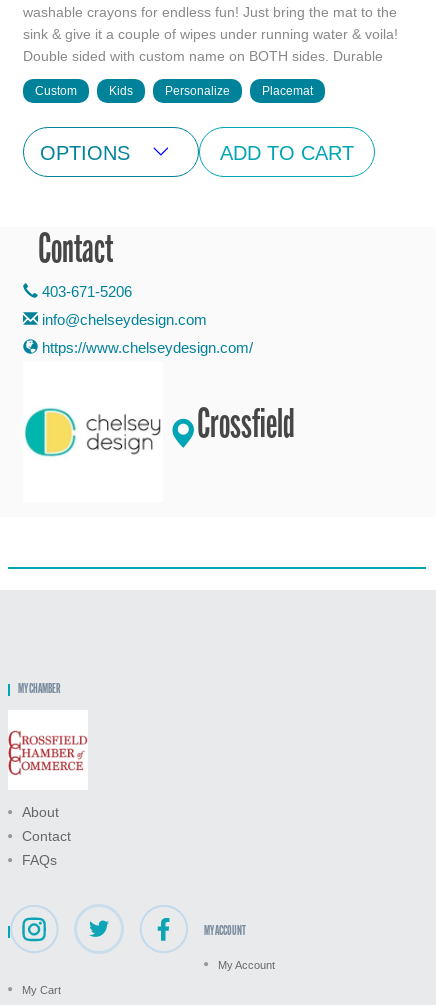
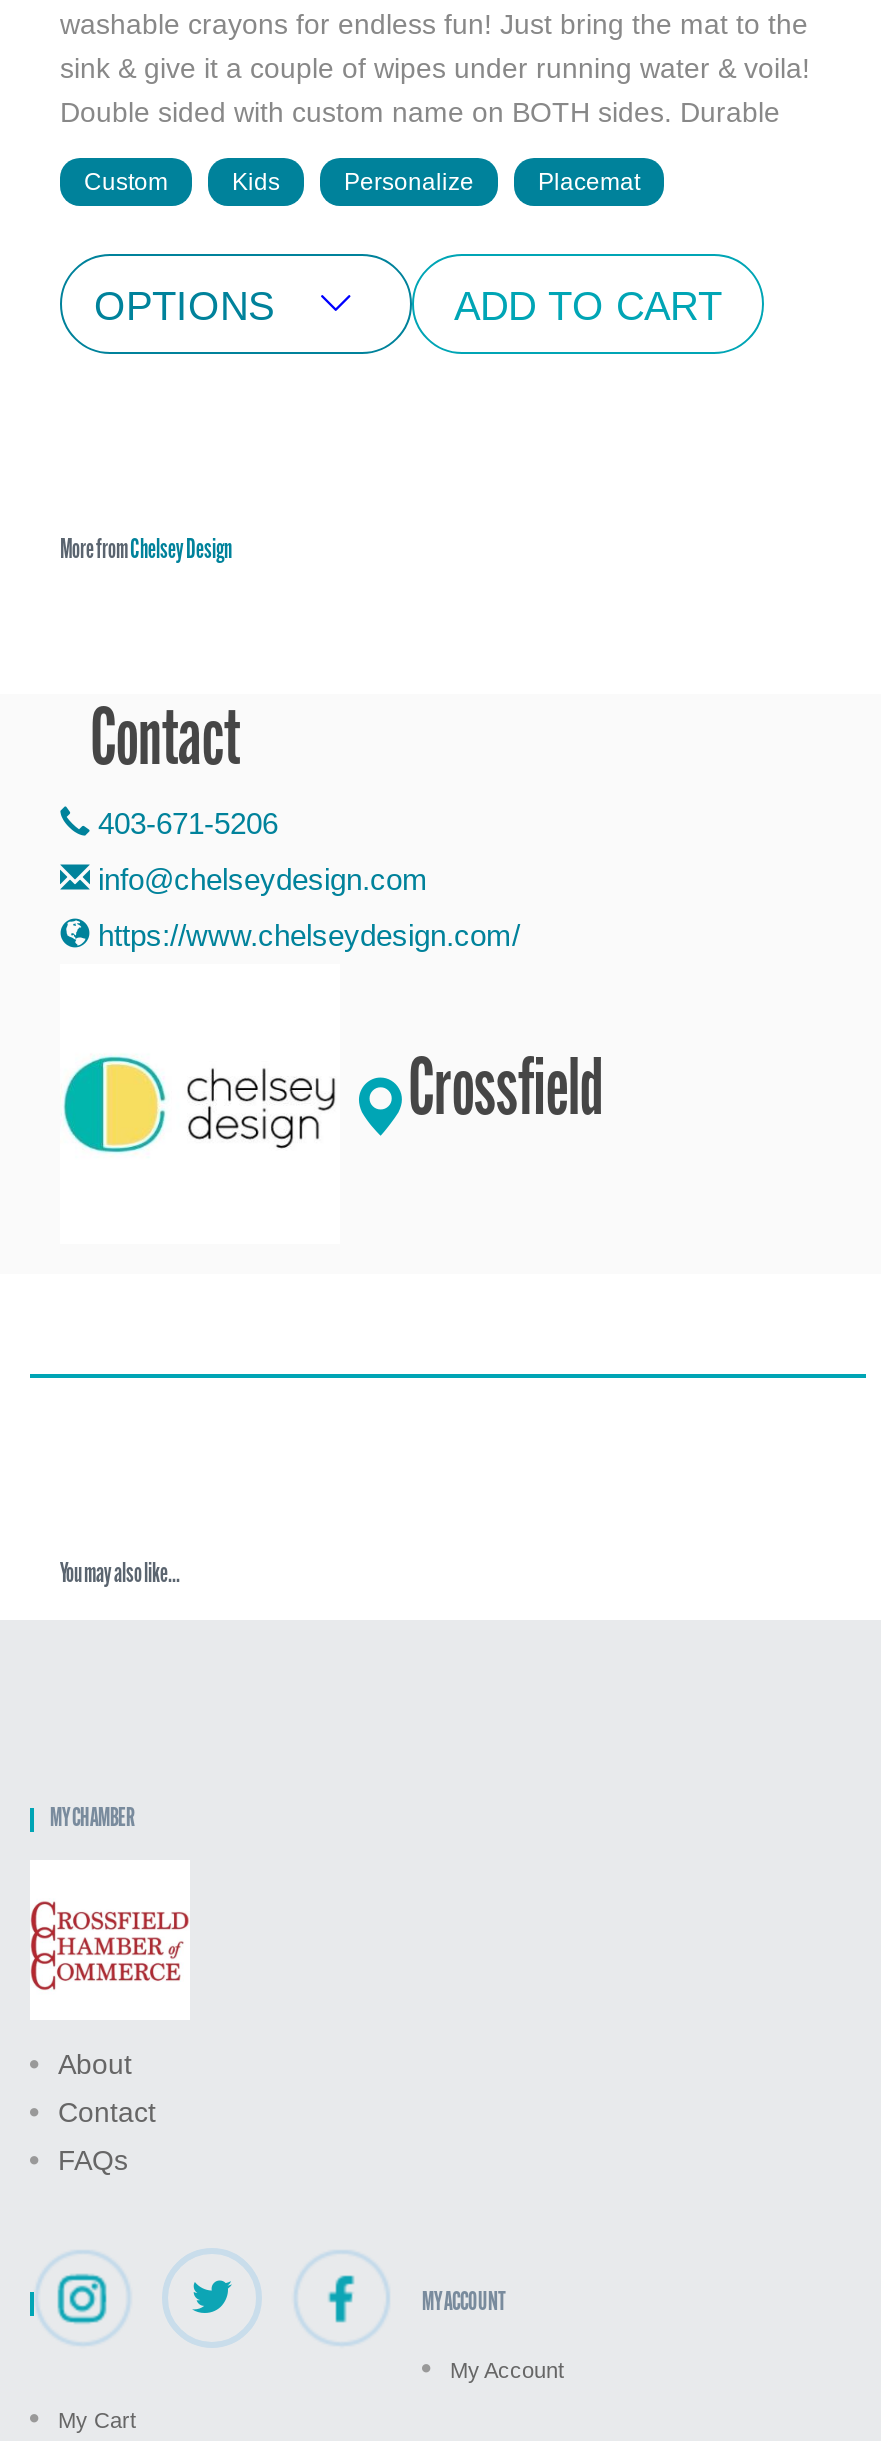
+ More fromChelsey Design

+ You may also like...
